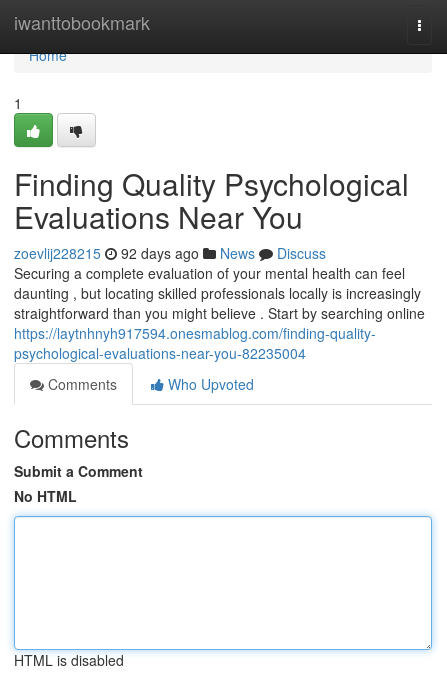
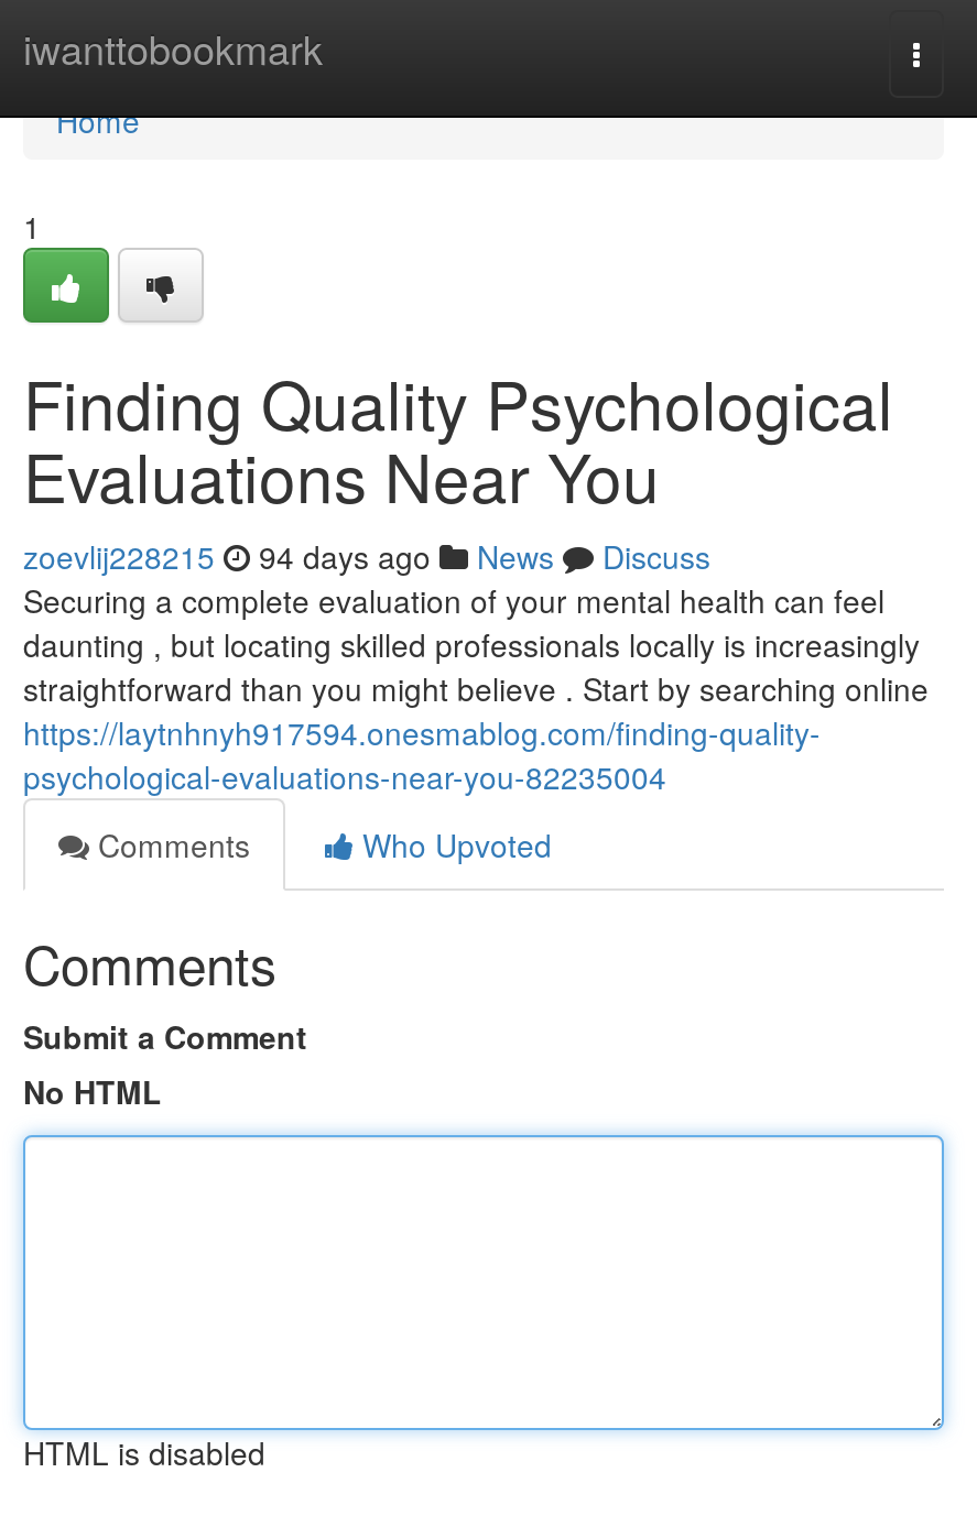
- zoevlij228215 92 days ago News Discuss
+ zoevlij228215 94 days ago News Discuss
